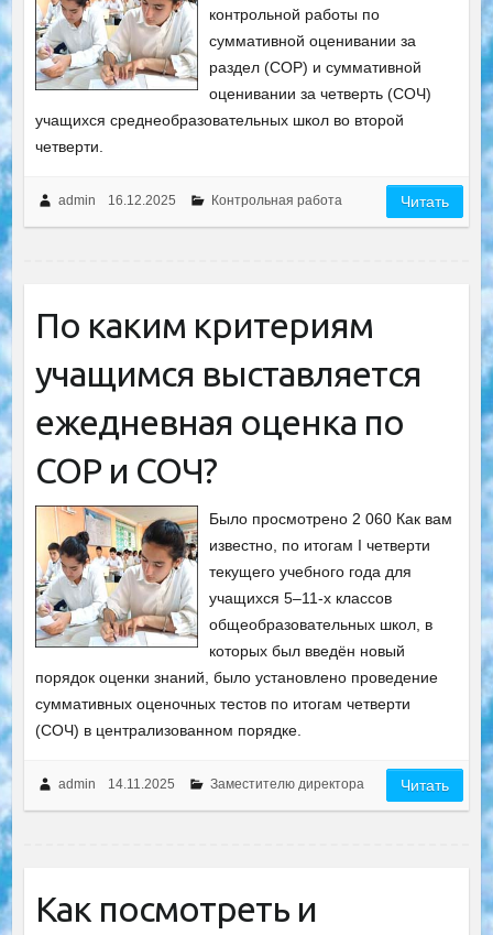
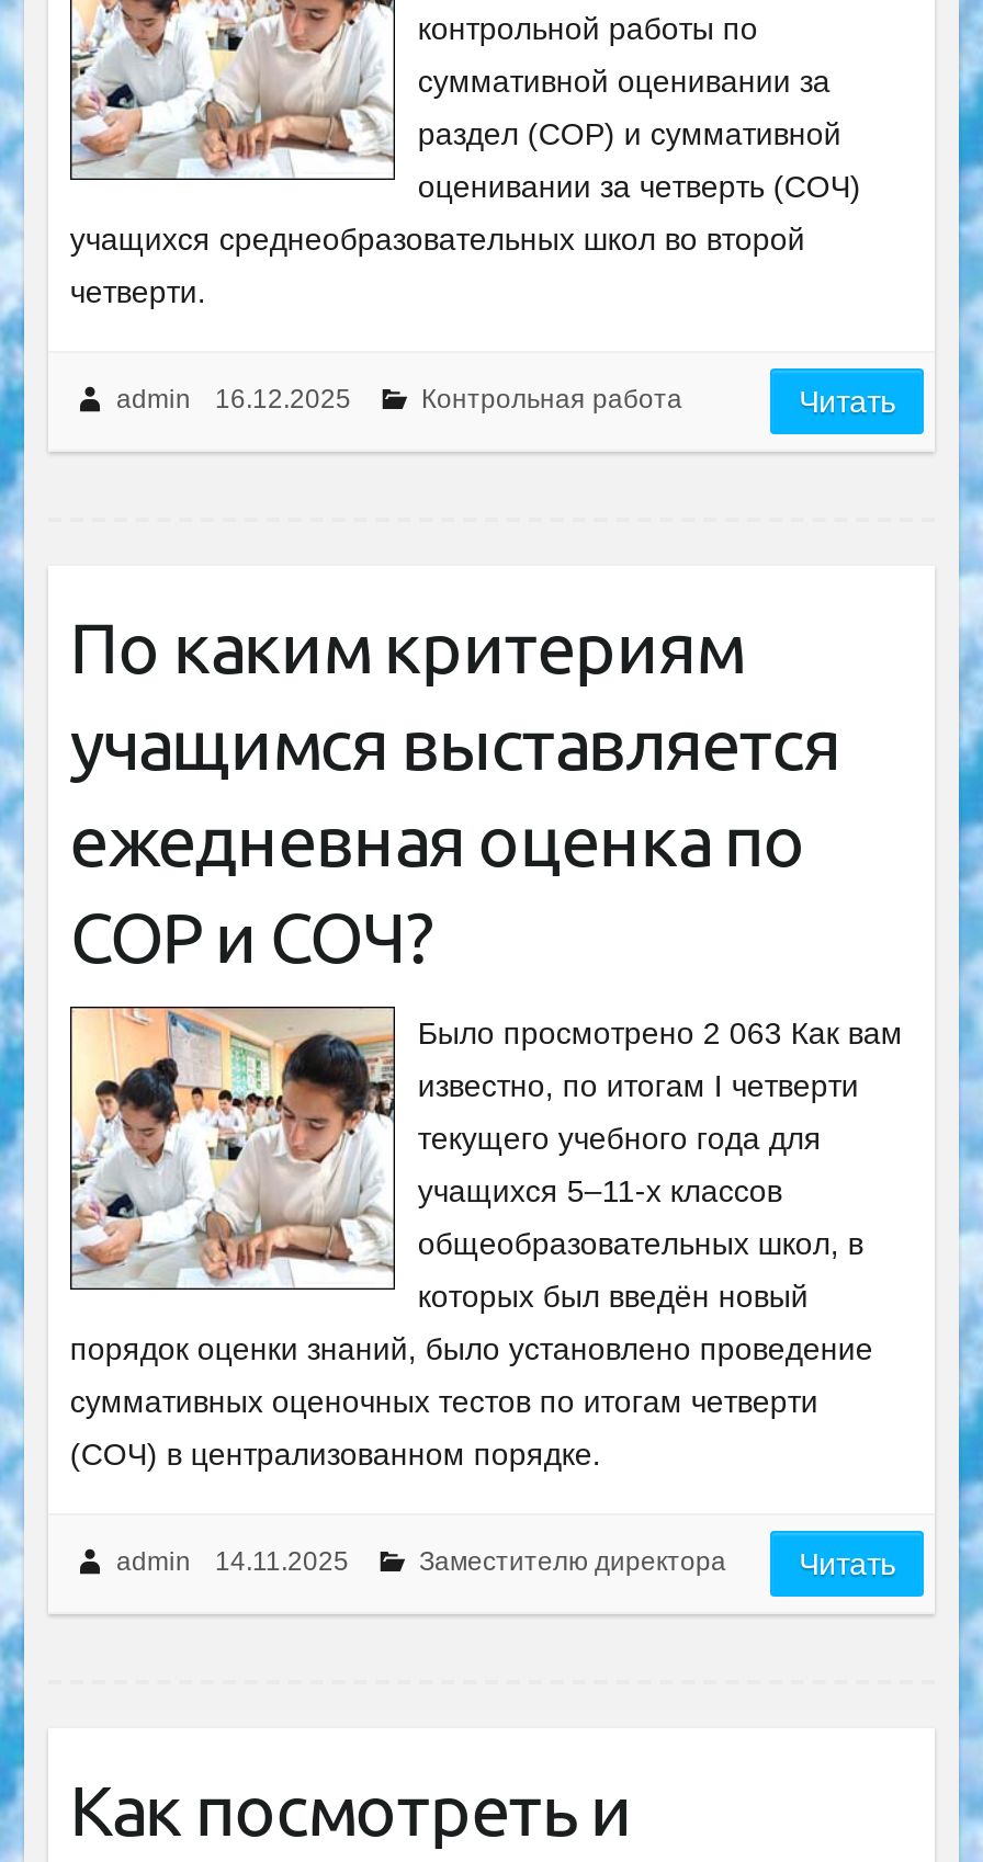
- Было просмотрено 2 060 Как вам
+ Было просмотрено 2 063 Как вам
